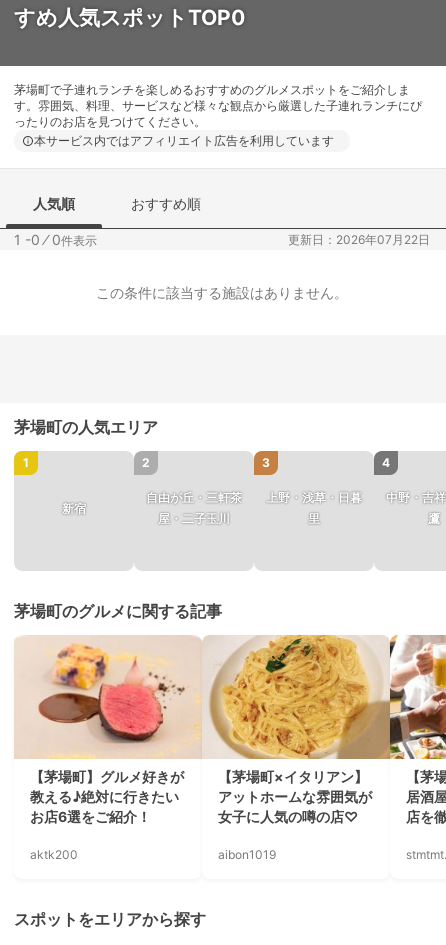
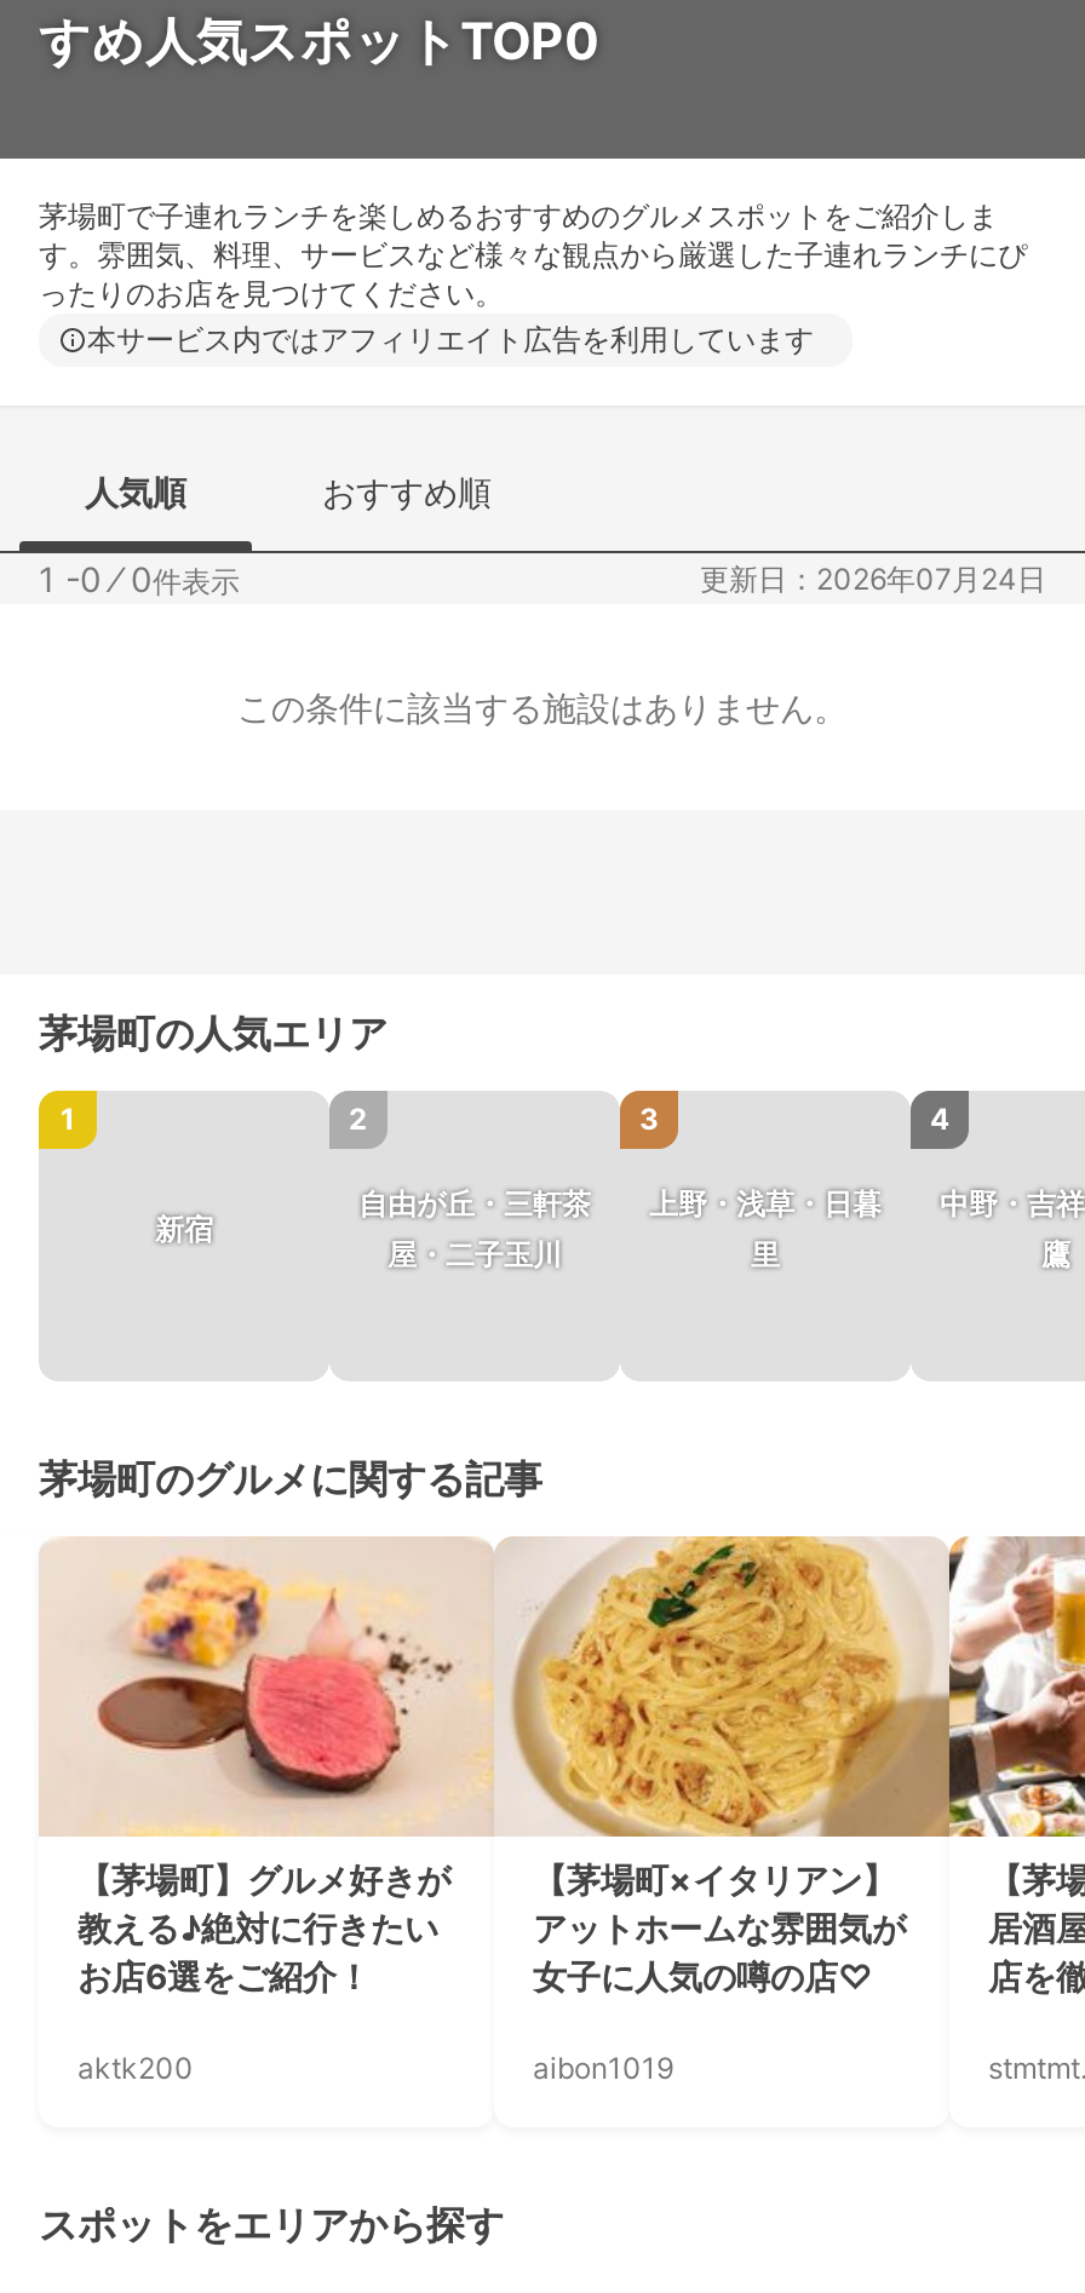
- 更新日：2026年07月22日
+ 更新日：2026年07月24日
